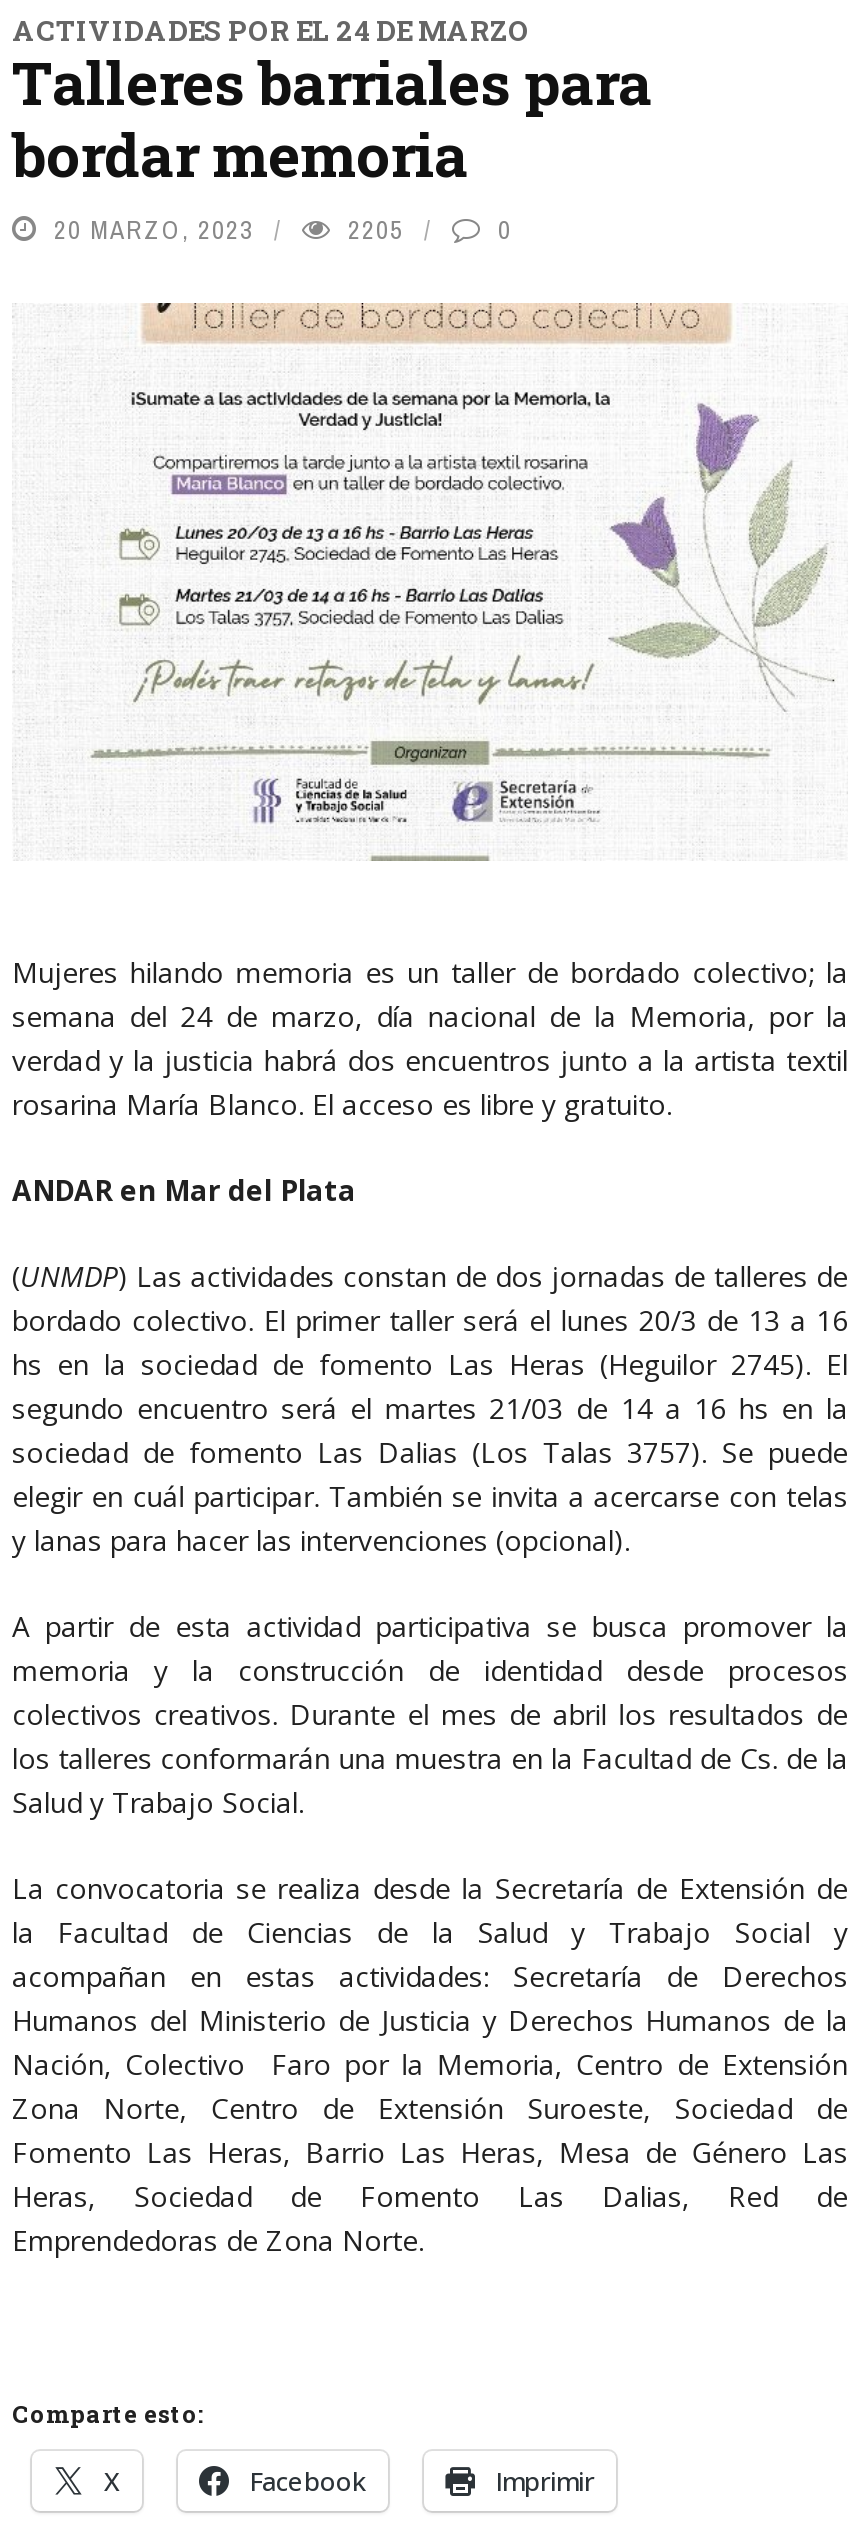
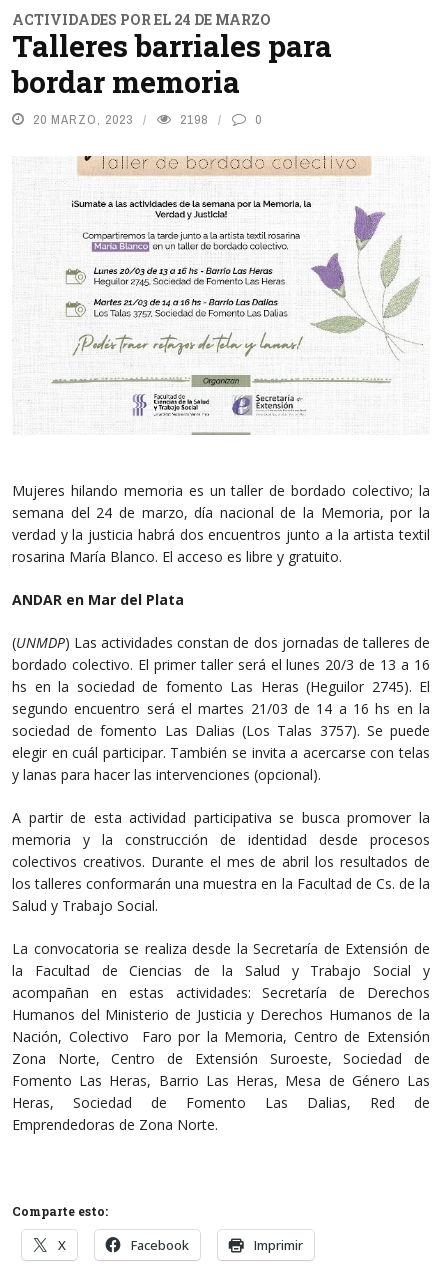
- 2205
+ 2198
